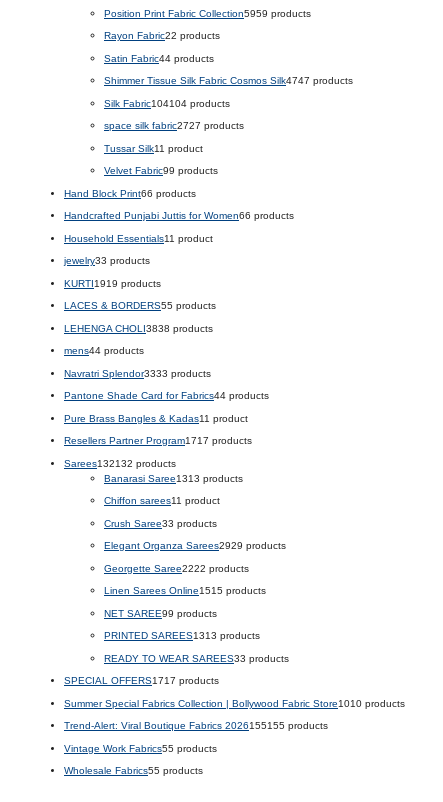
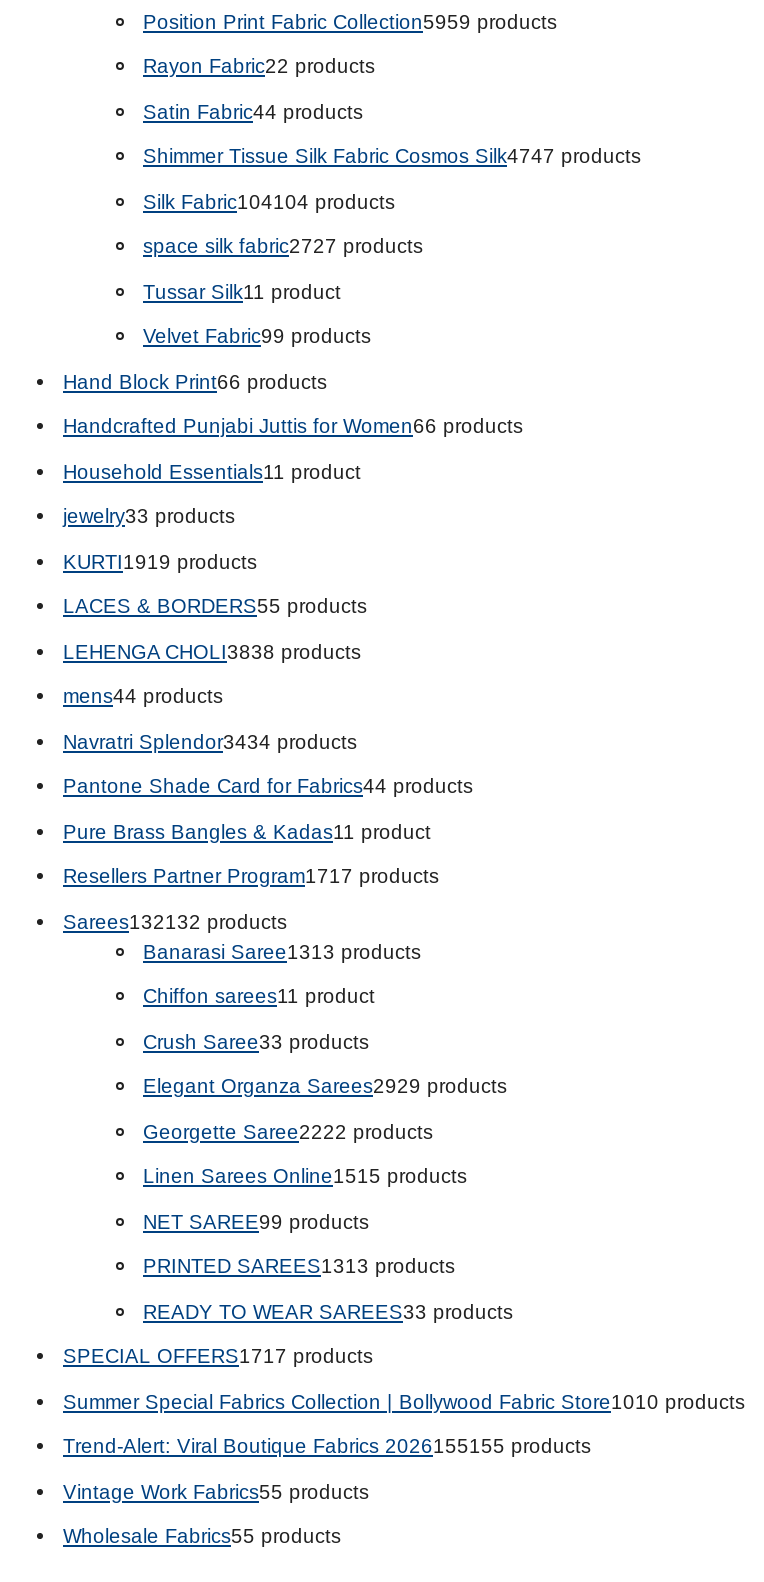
- Navratri Splendor3333 products
+ Navratri Splendor3434 products
